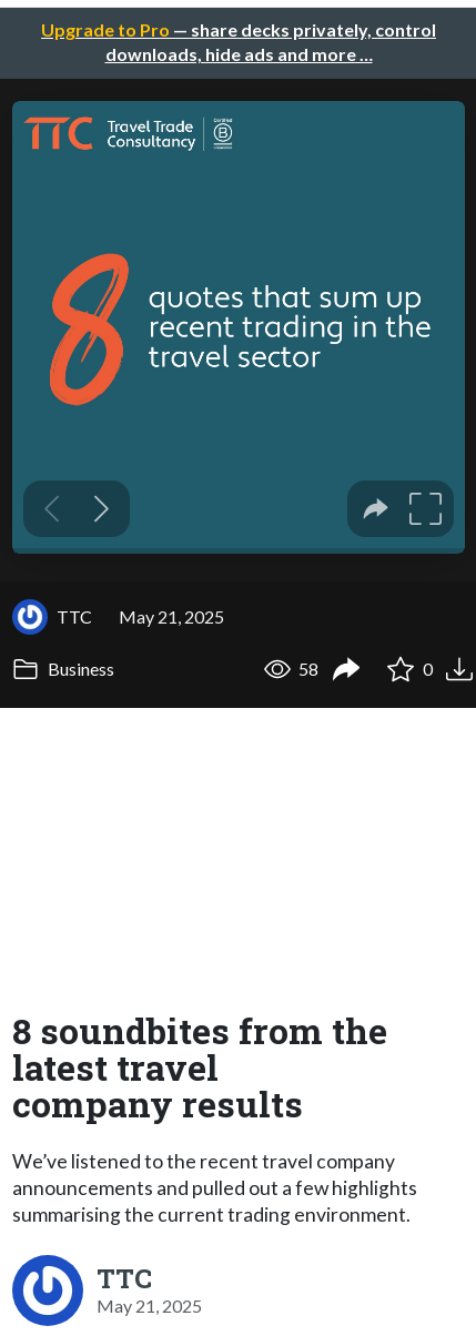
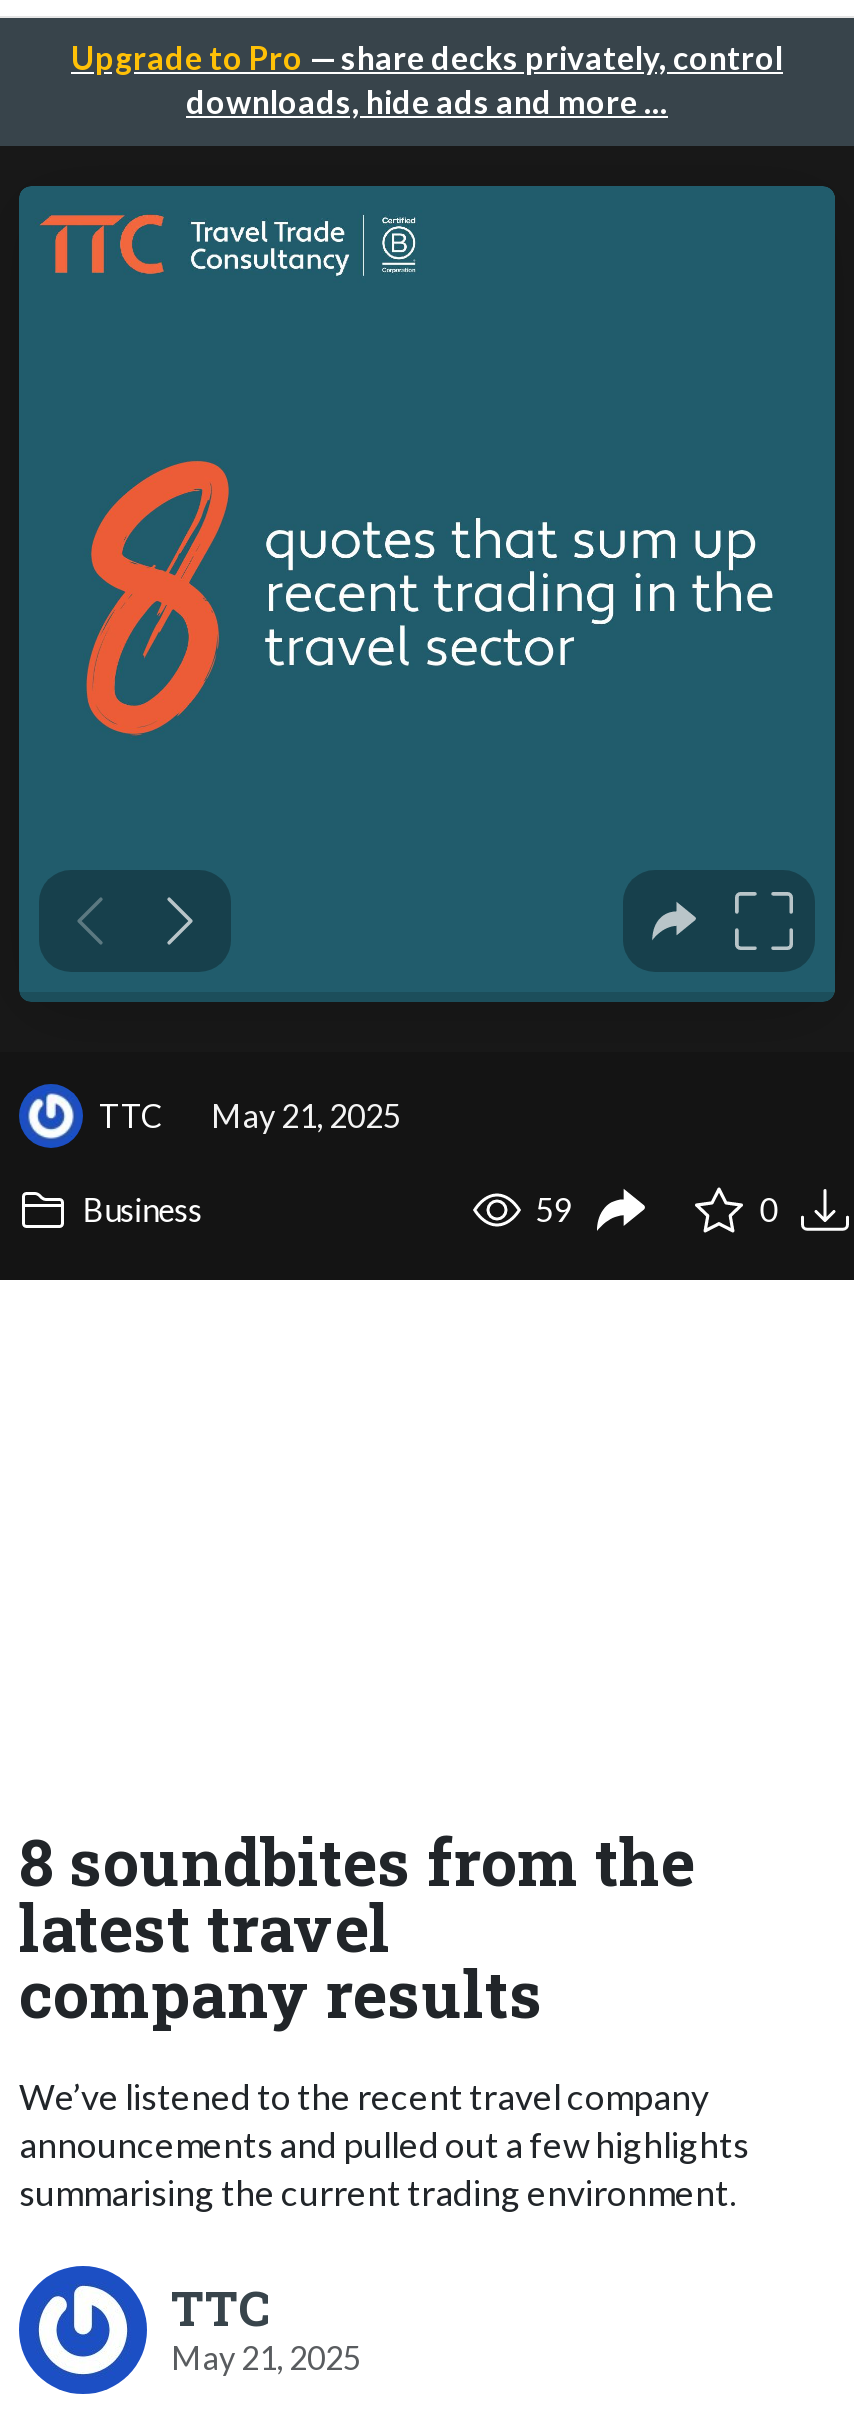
- 58
+ 59
